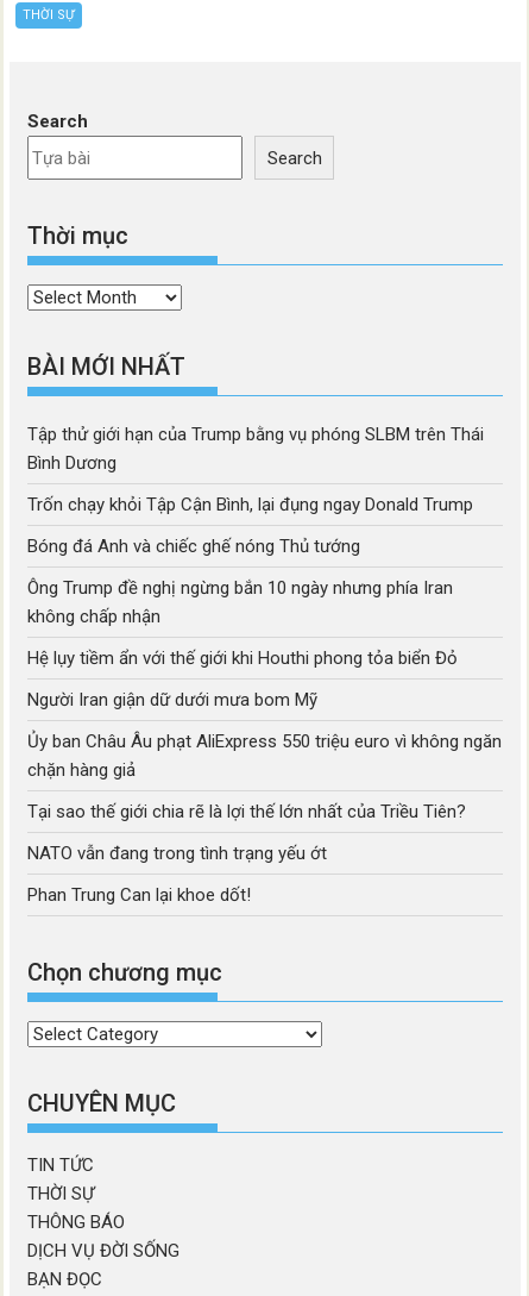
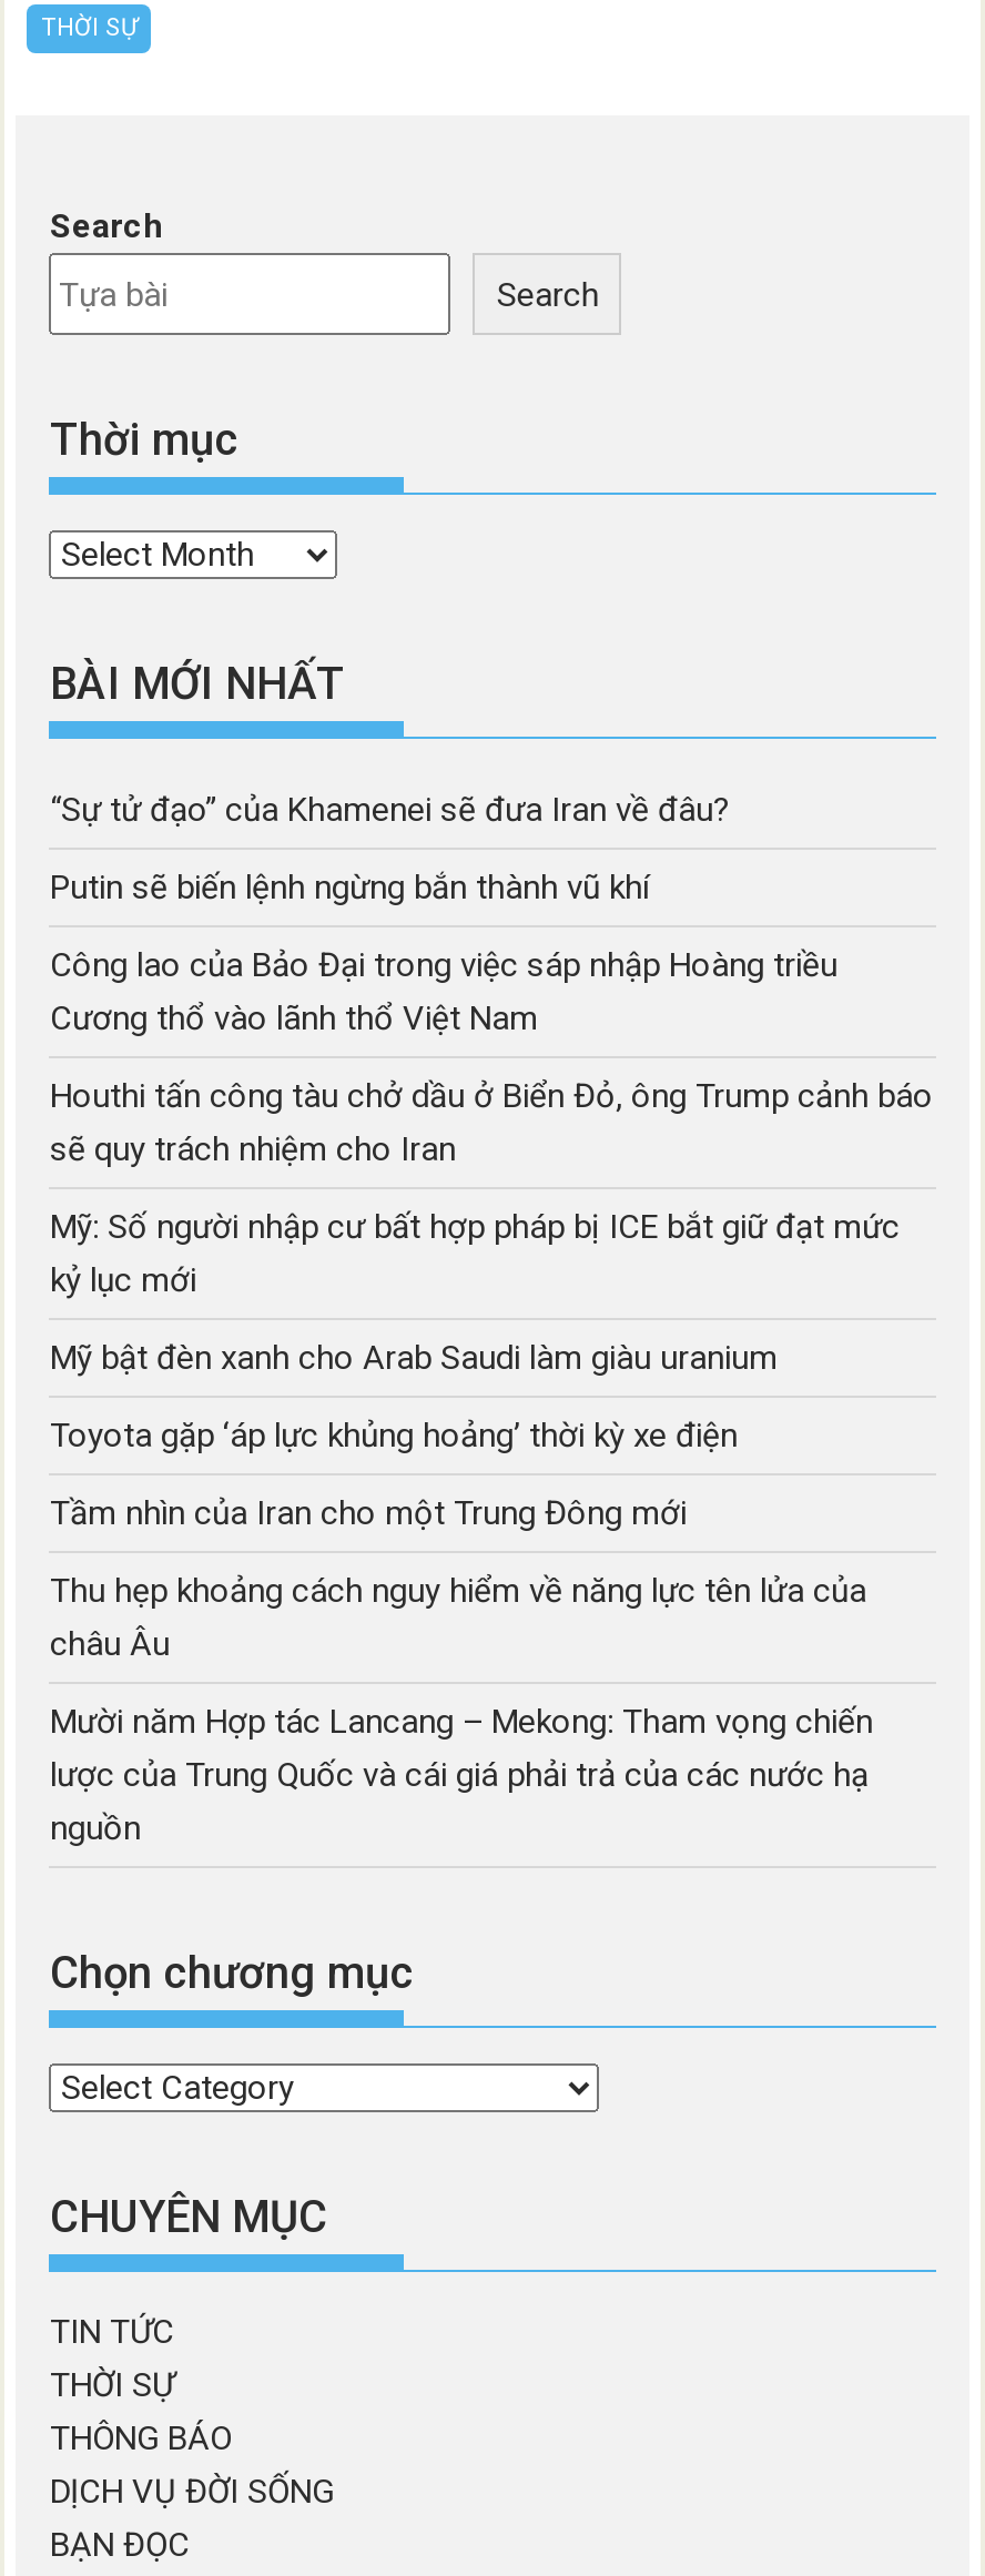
- Tập thử giới hạn của Trump bằng vụ phóng SLBM trên Thái
- Bình Dương
+ “Sự tử đạo” của Khamenei sẽ đưa Iran về đâu?

- Trốn chạy khỏi Tập Cận Bình, lại đụng ngay Donald Trump
+ Putin sẽ biến lệnh ngừng bắn thành vũ khí

- Bóng đá Anh và chiếc ghế nóng Thủ tướng
+ Công lao của Bảo Đại trong việc sáp nhập Hoàng triều
+ Cương thổ vào lãnh thổ Việt Nam

- Ông Trump đề nghị ngừng bắn 10 ngày nhưng phía Iran
- không chấp nhận
+ Houthi tấn công tàu chở dầu ở Biển Đỏ, ông Trump cảnh báo
+ sẽ quy trách nhiệm cho Iran

- Hệ lụy tiềm ẩn với thế giới khi Houthi phong tỏa biển Đỏ
+ Mỹ: Số người nhập cư bất hợp pháp bị ICE bắt giữ đạt mức
+ kỷ lục mới

- Người Iran giận dữ dưới mưa bom Mỹ
+ Mỹ bật đèn xanh cho Arab Saudi làm giàu uranium

- Ủy ban Châu Âu phạt AliExpress 550 triệu euro vì không ngăn
- chặn hàng giả
+ Toyota gặp ‘áp lực khủng hoảng’ thời kỳ xe điện

- Tại sao thế giới chia rẽ là lợi thế lớn nhất của Triều Tiên?
+ Tầm nhìn của Iran cho một Trung Đông mới

- NATO vẫn đang trong tình trạng yếu ớt
+ Thu hẹp khoảng cách nguy hiểm về năng lực tên lửa của
+ châu Âu

- Phan Trung Can lại khoe dốt!
+ Mười năm Hợp tác Lancang – Mekong: Tham vọng chiến
+ lược của Trung Quốc và cái giá phải trả của các nước hạ
+ nguồn
